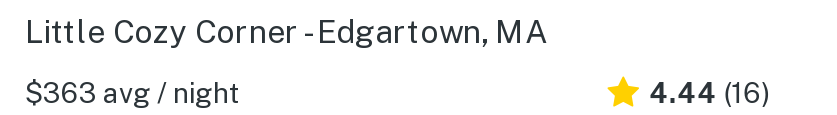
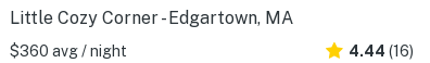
- $363 avg / night
+ $360 avg / night
